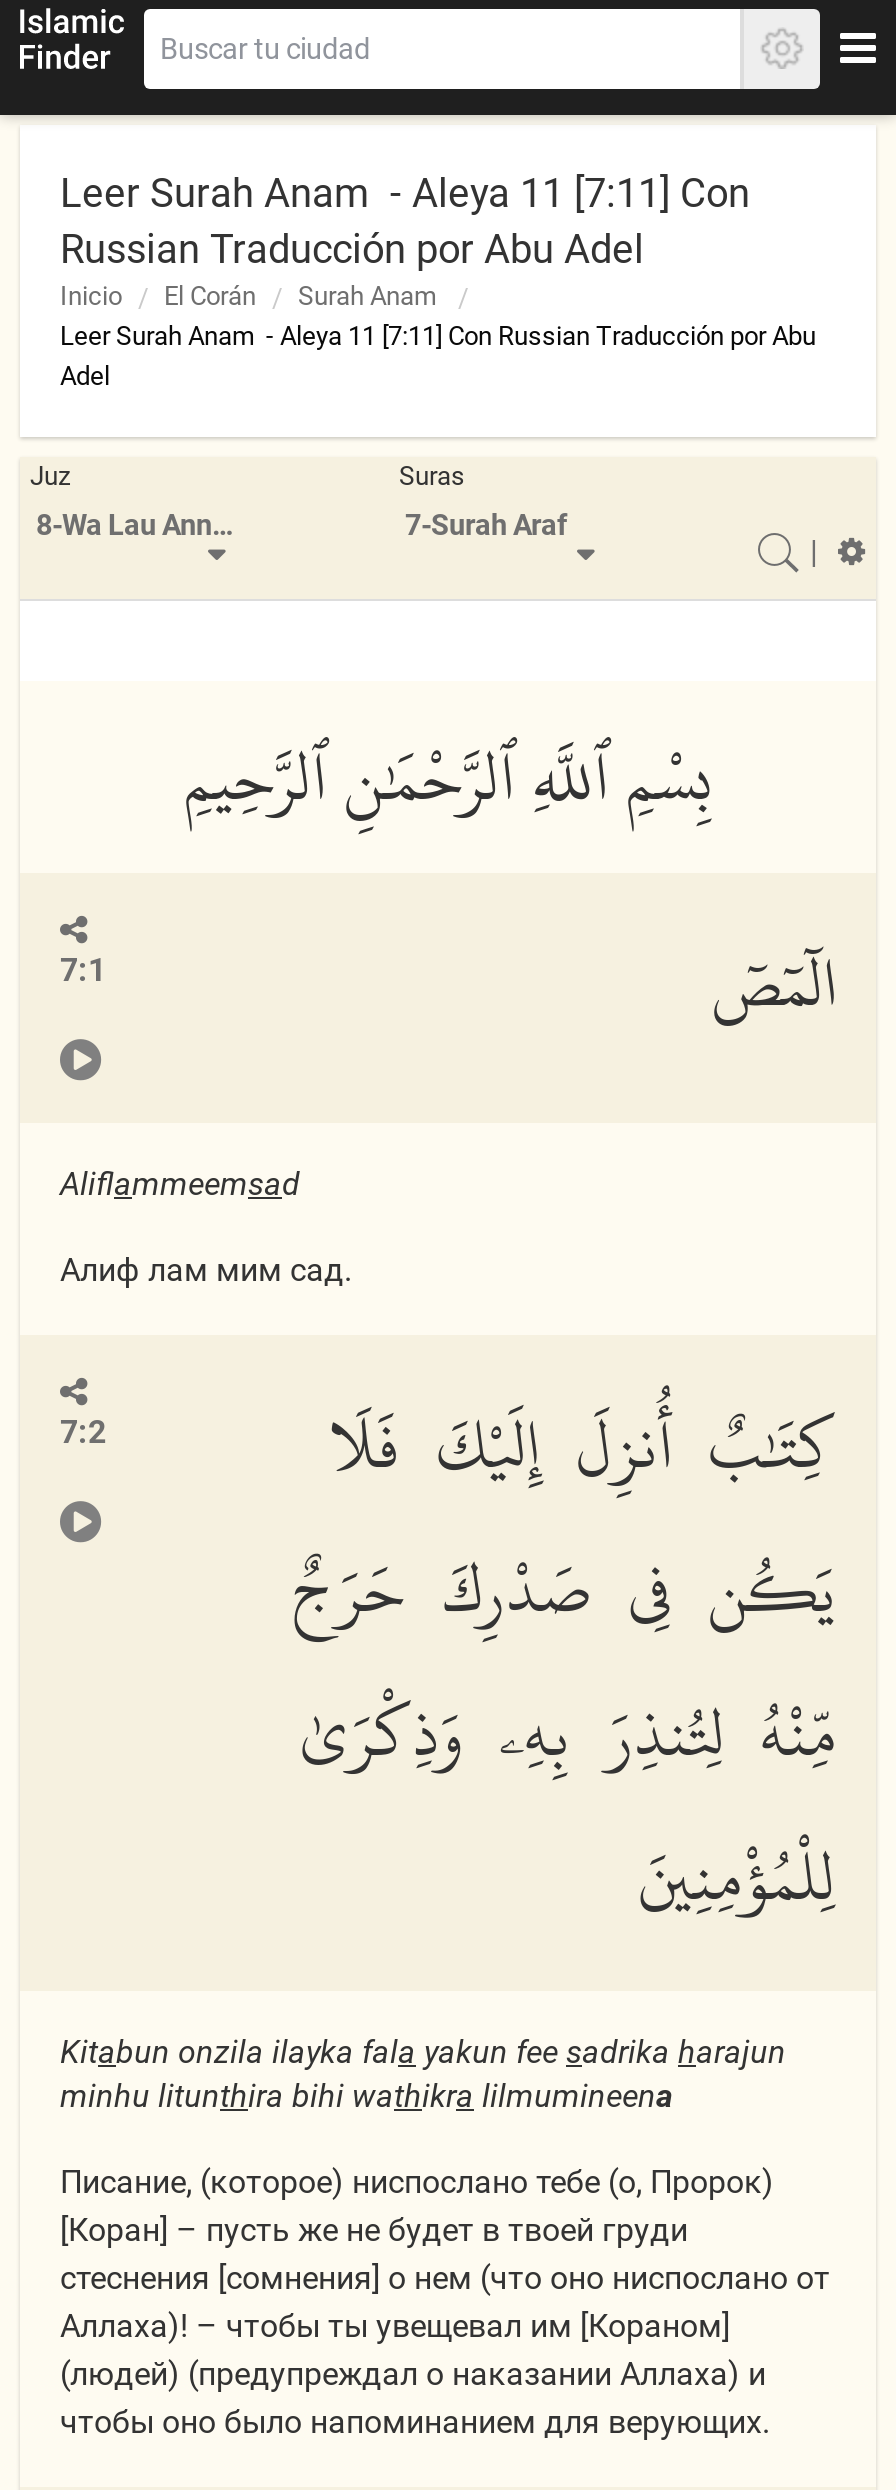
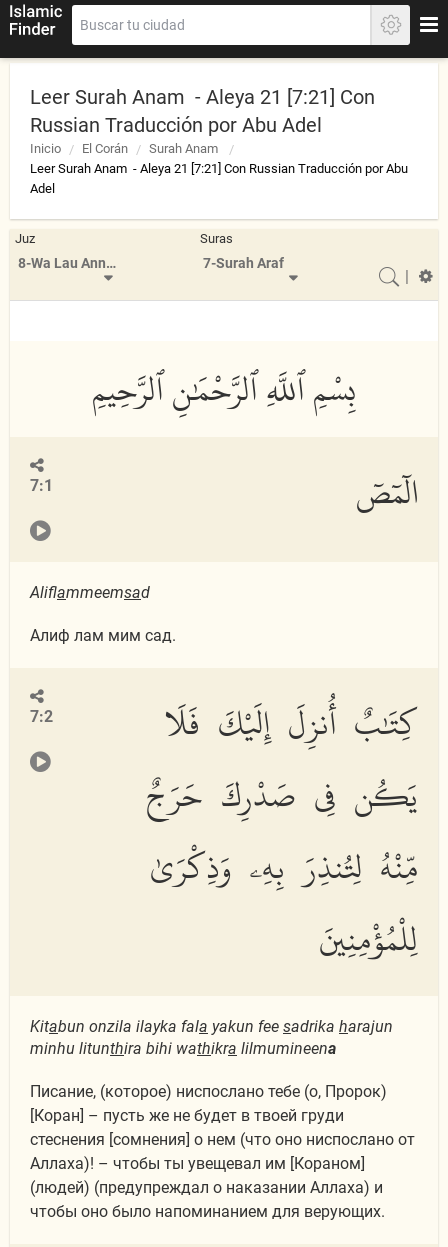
- Leer Surah Anam - Aleya 11 [7:11] Con
+ Leer Surah Anam - Aleya 21 [7:21] Con

- Leer Surah Anam - Aleya 11 [7:11] Con Russian Traducción por Abu
+ Leer Surah Anam - Aleya 21 [7:21] Con Russian Traducción por Abu
